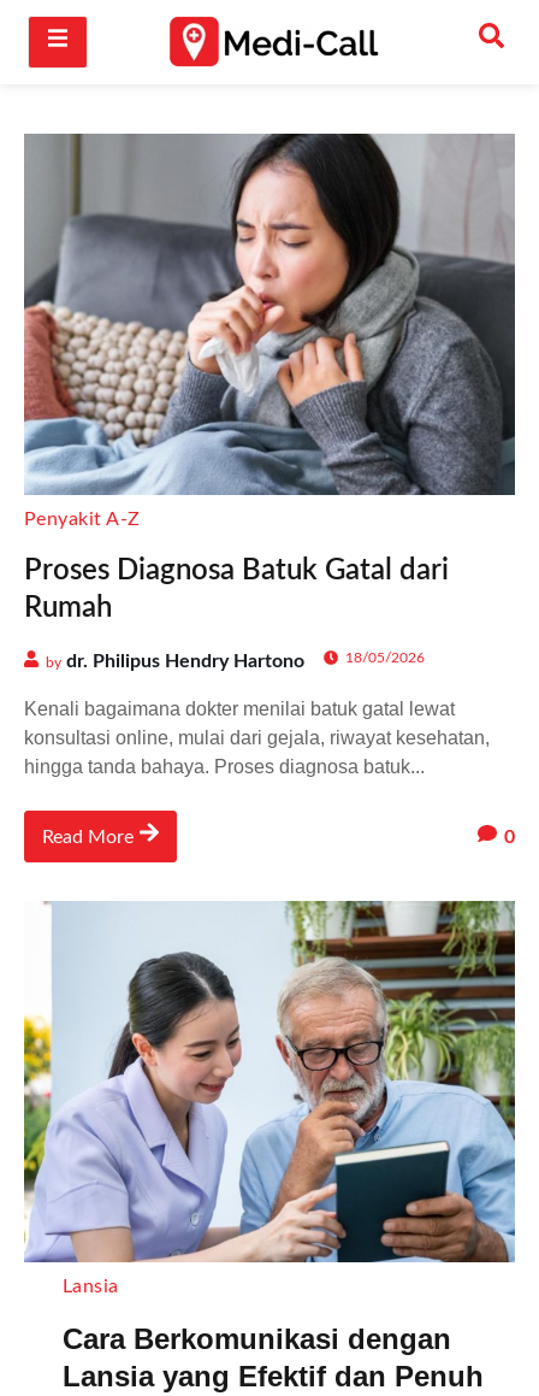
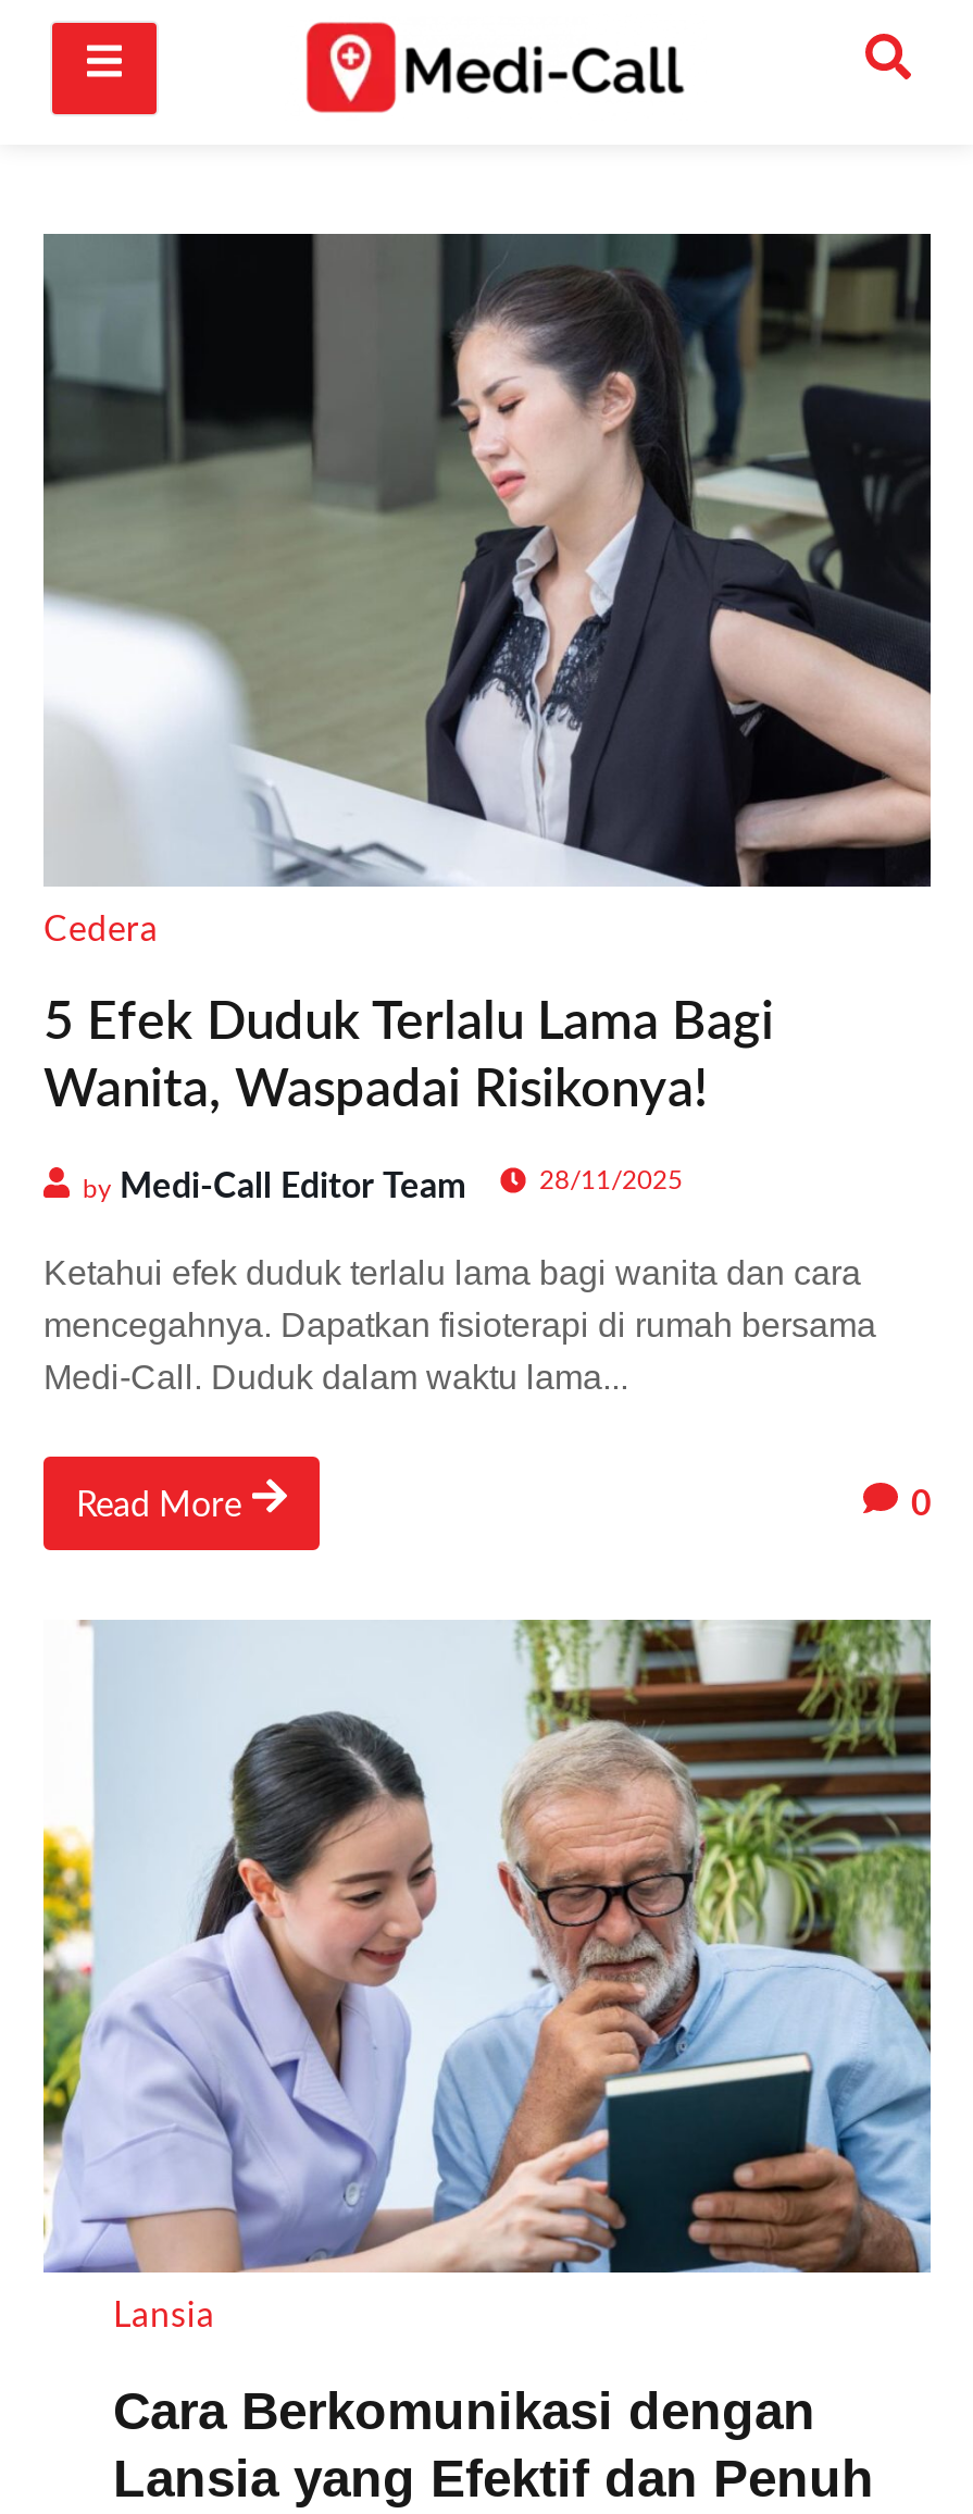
- [image]
- Penyakit A-Z
+ [image]
+ Cedera

- Proses Diagnosa Batuk Gatal dari
- Rumah
+ 5 Efek Duduk Terlalu Lama Bagi
+ Wanita, Waspadai Risikonya!

- by dr. Philipus Hendry Hartono
- 18/05/2026
+ by Medi-Call Editor Team
+ 28/11/2025

- Kenali bagaimana dokter menilai batuk gatal lewat
- konsultasi online, mulai dari gejala, riwayat kesehatan,
- hingga tanda bahaya. Proses diagnosa batuk...
+ Ketahui efek duduk terlalu lama bagi wanita dan cara
+ mencegahnya. Dapatkan fisioterapi di rumah bersama
+ Medi-Call. Duduk dalam waktu lama...
